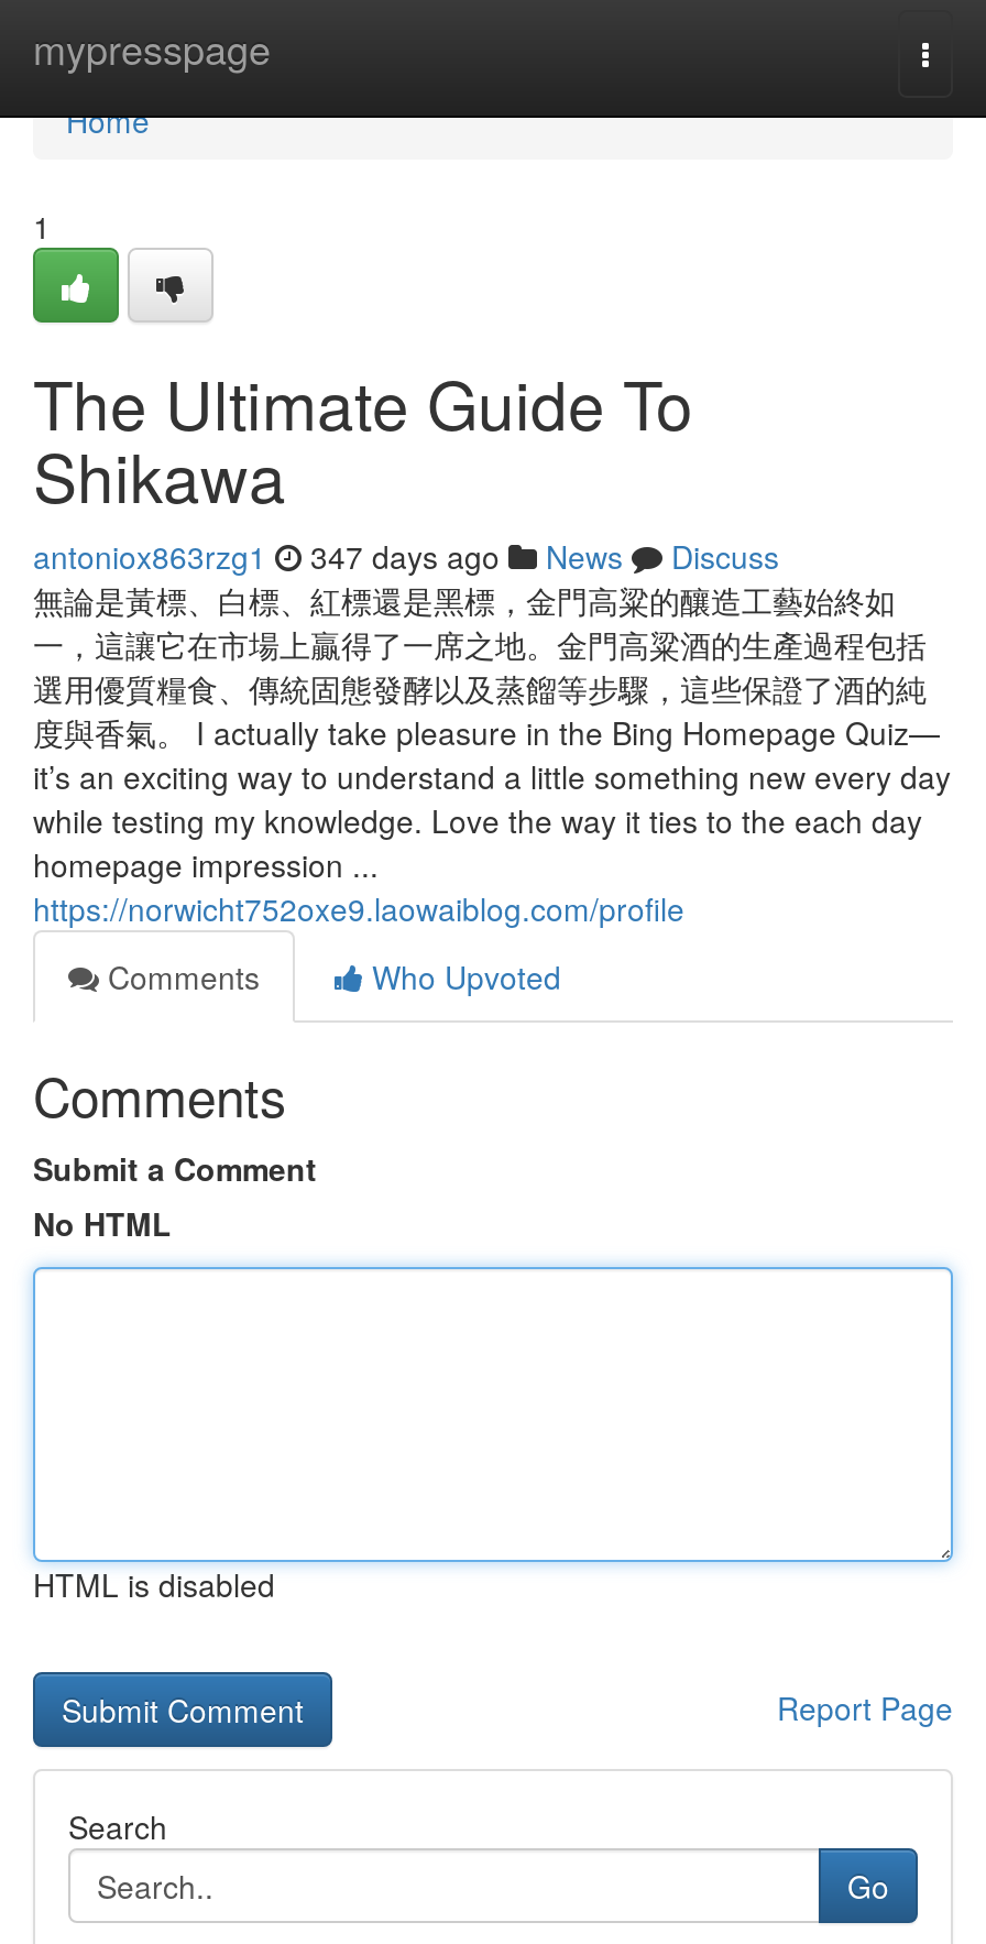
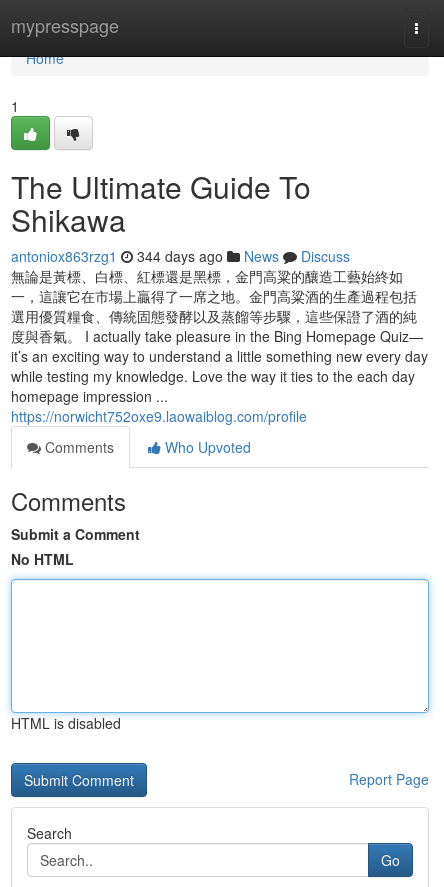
- antoniox863rzg1 347 days ago News Discuss
+ antoniox863rzg1 344 days ago News Discuss
